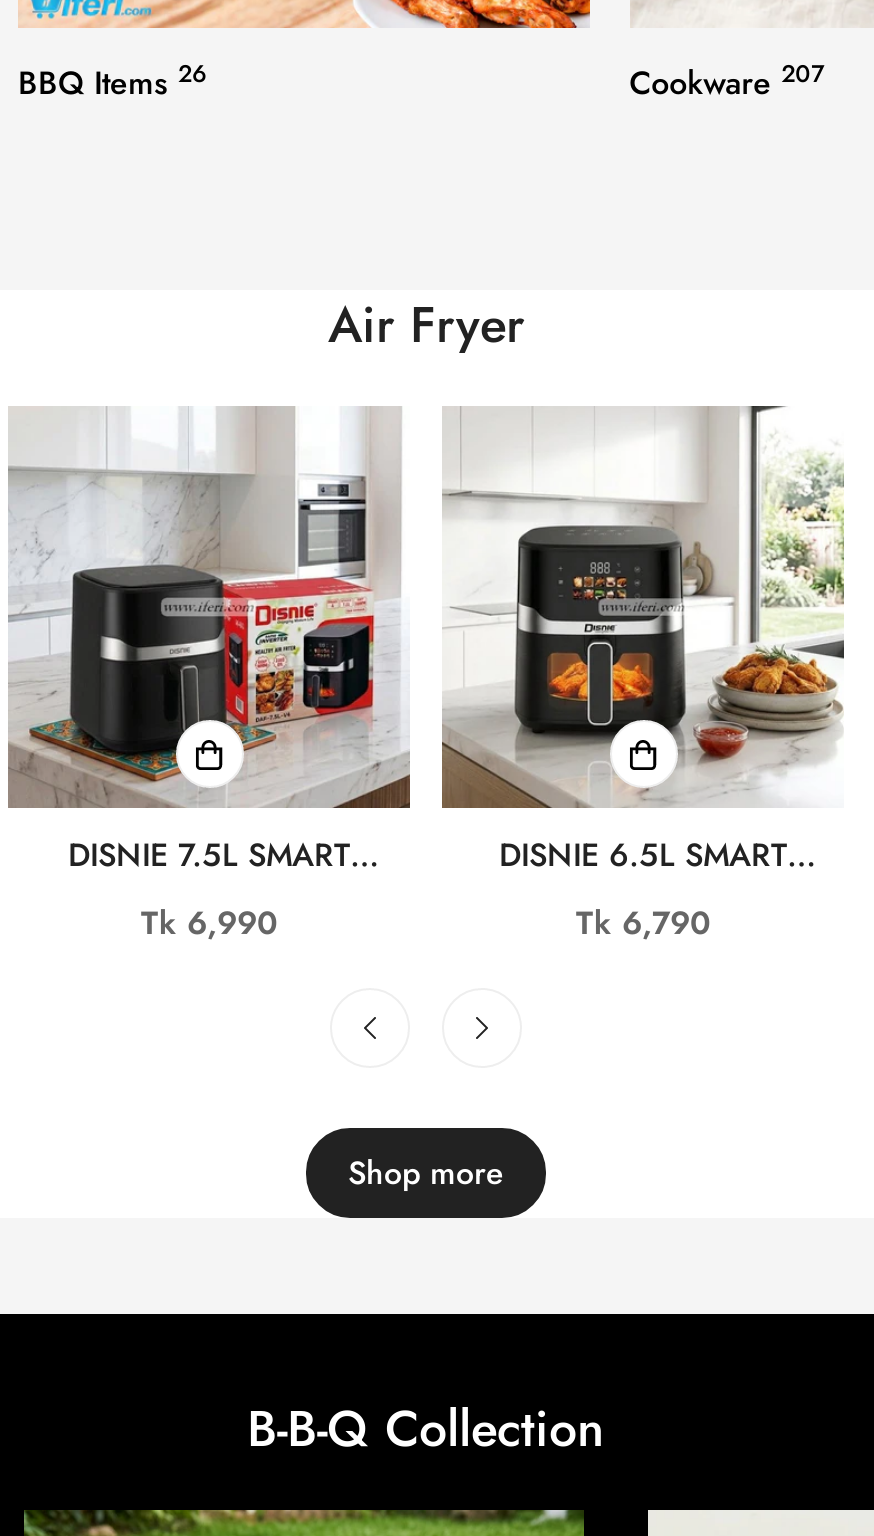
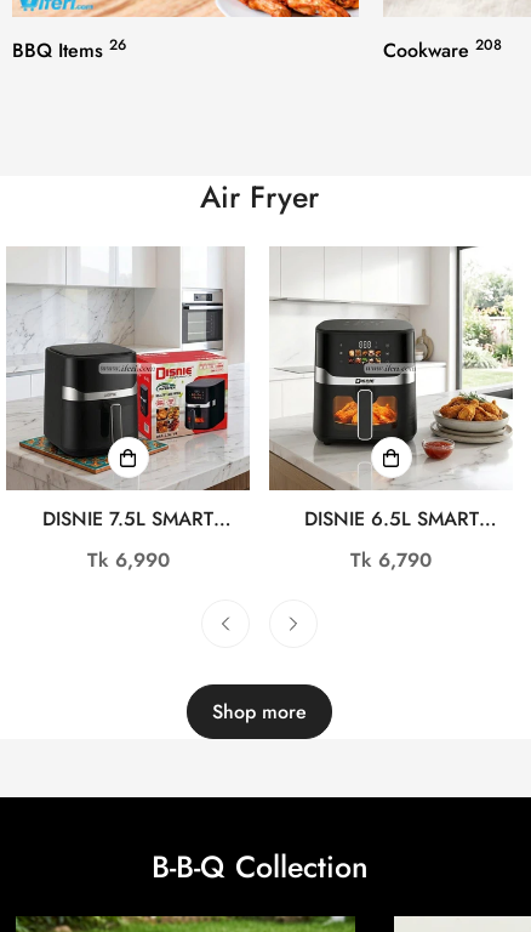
- Cookware 207
+ Cookware 208
